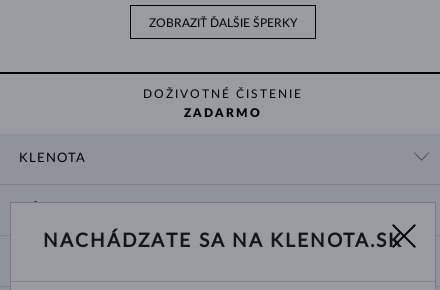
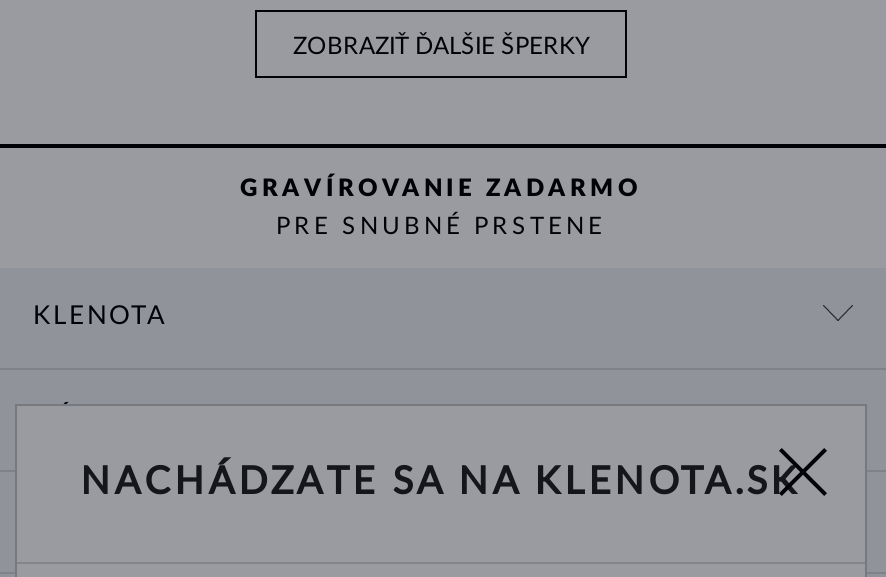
- DOŽIVOTNÉ ČISTENIE
+ GRAVÍROVANIE ZADARMO

- ZADARMO
+ PRE SNUBNÉ PRSTENE
